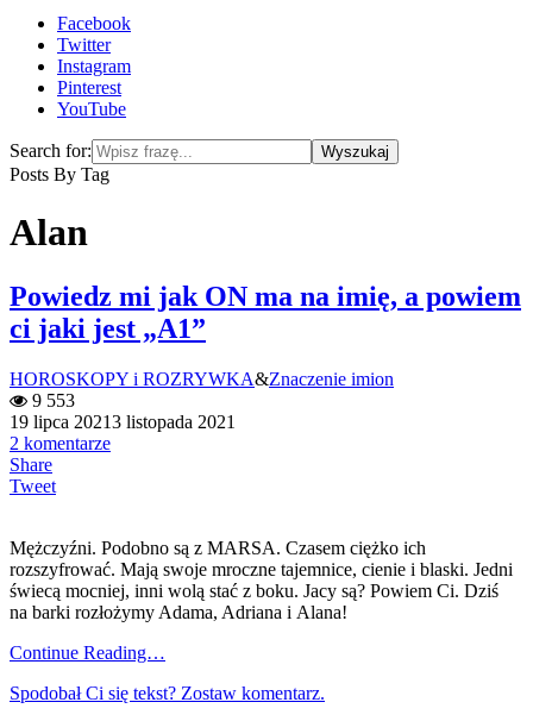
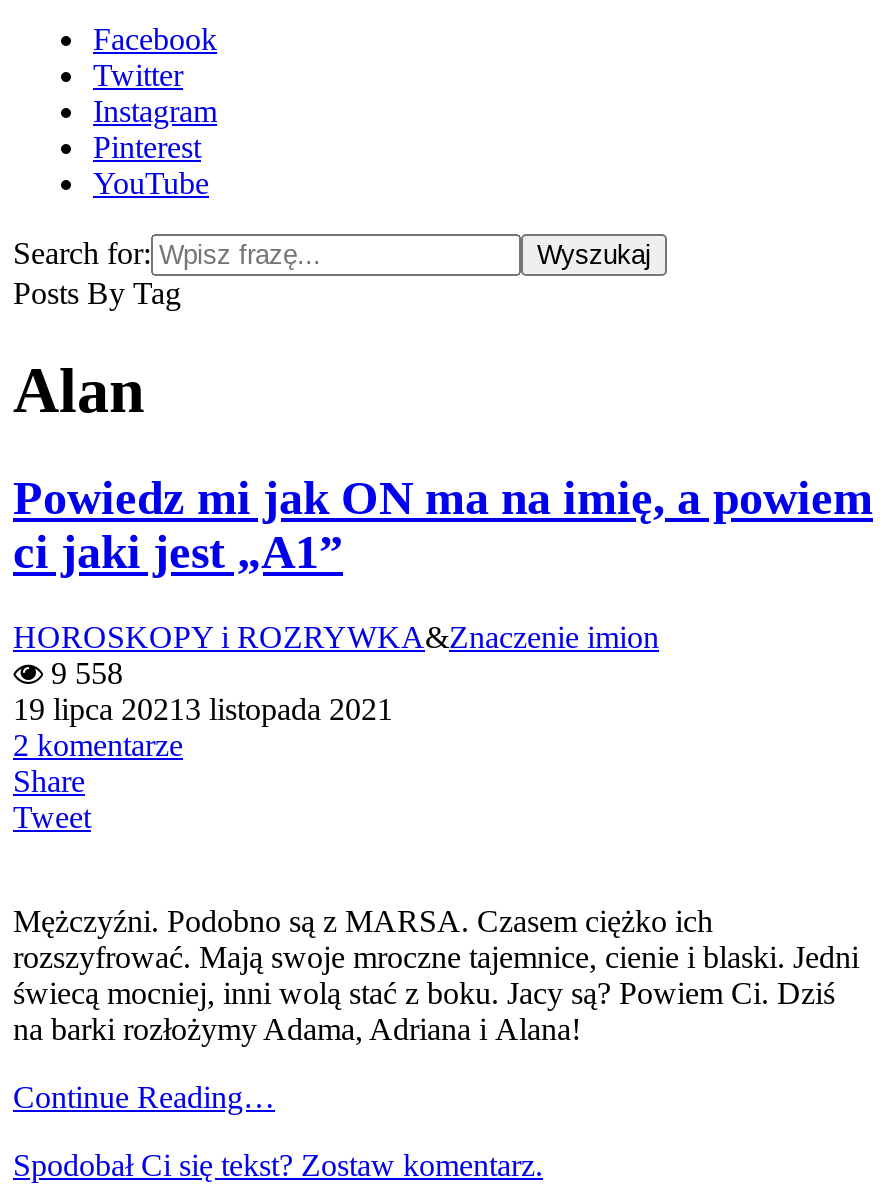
- 9 553
+ 9 558
